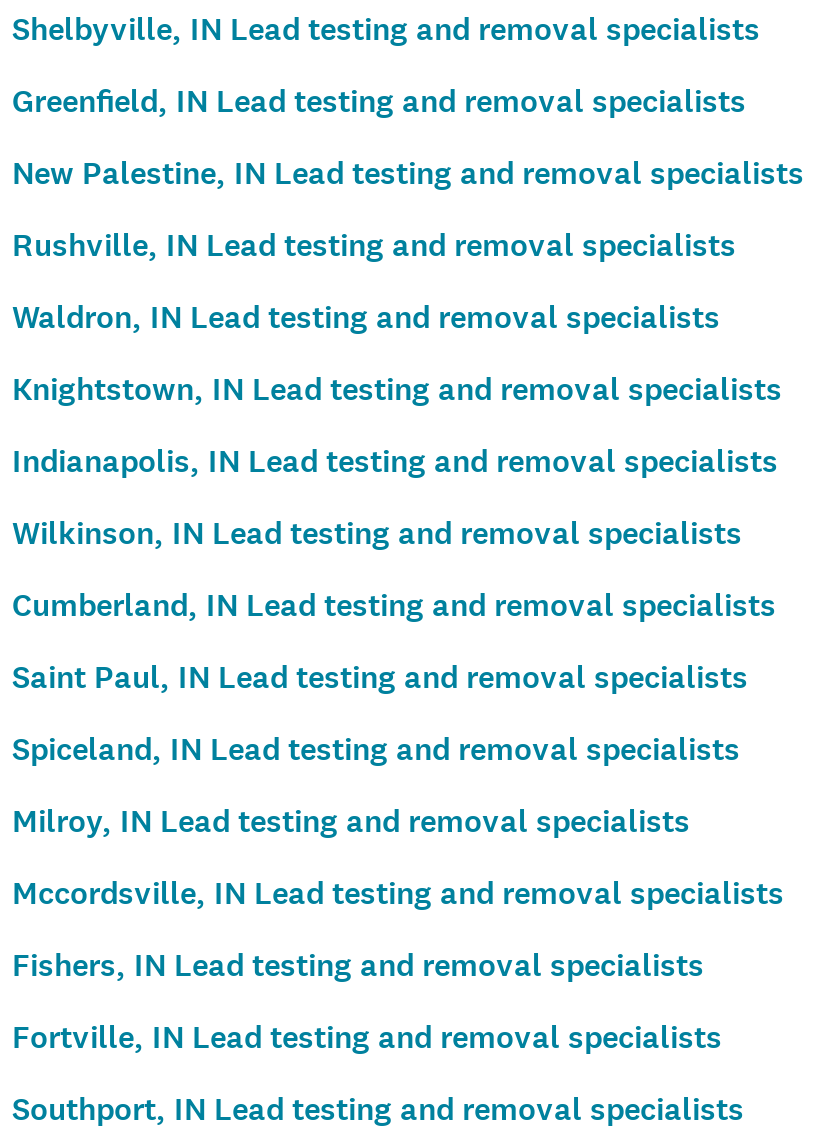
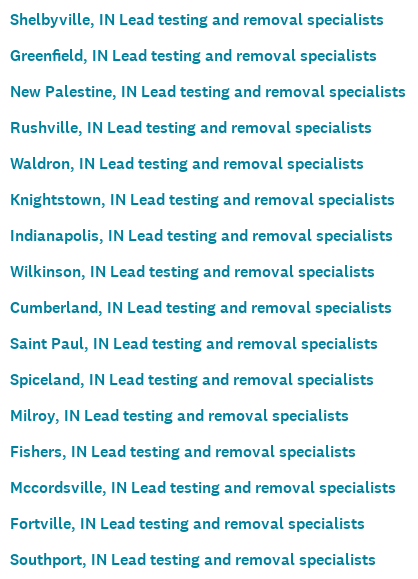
moved down: Mccordsville, IN Lead testing and removal specialists

moved up: Fishers, IN Lead testing and removal specialists
